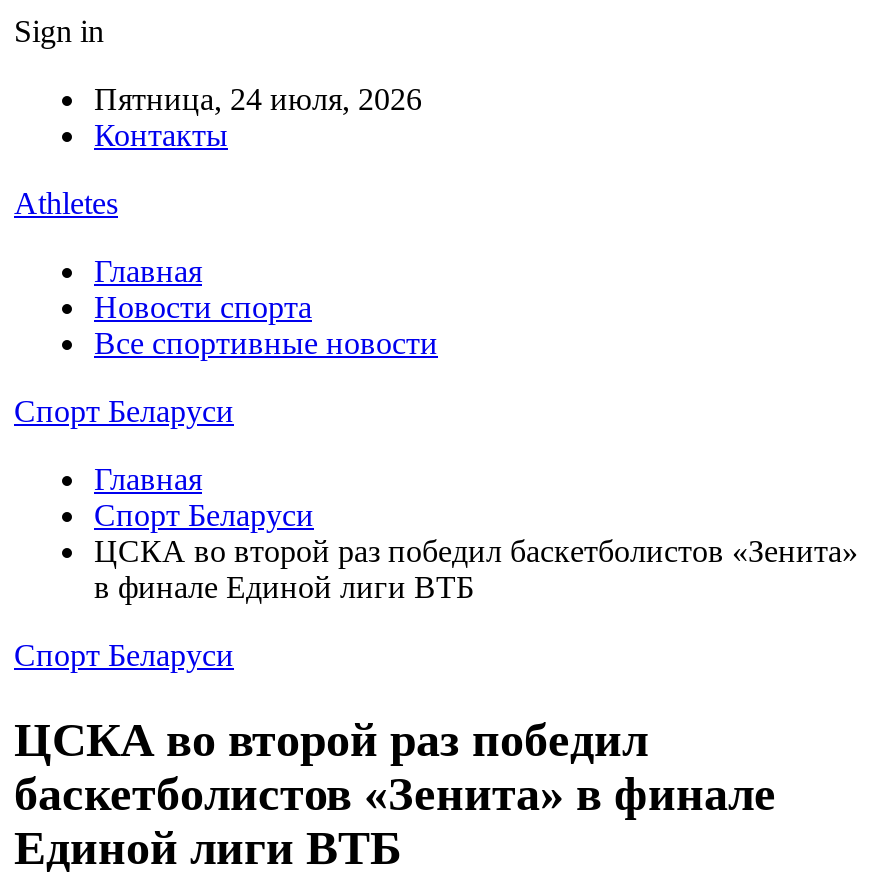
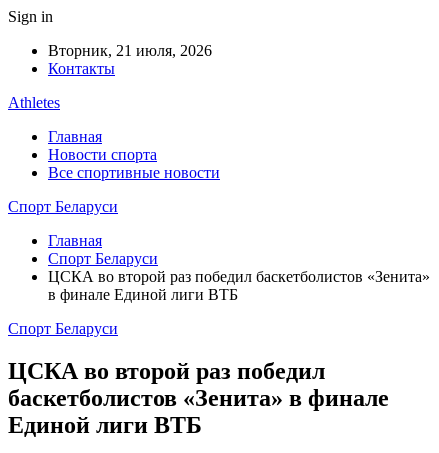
- Пятница, 24 июля, 2026
+ Вторник, 21 июля, 2026
